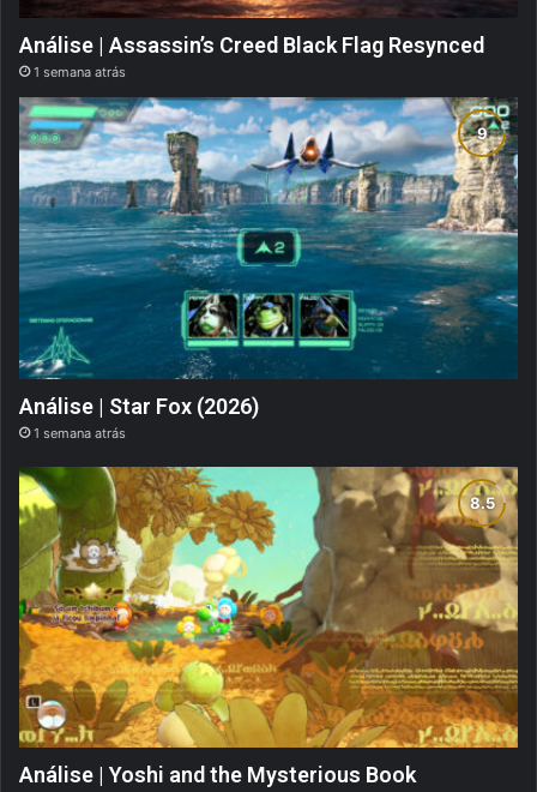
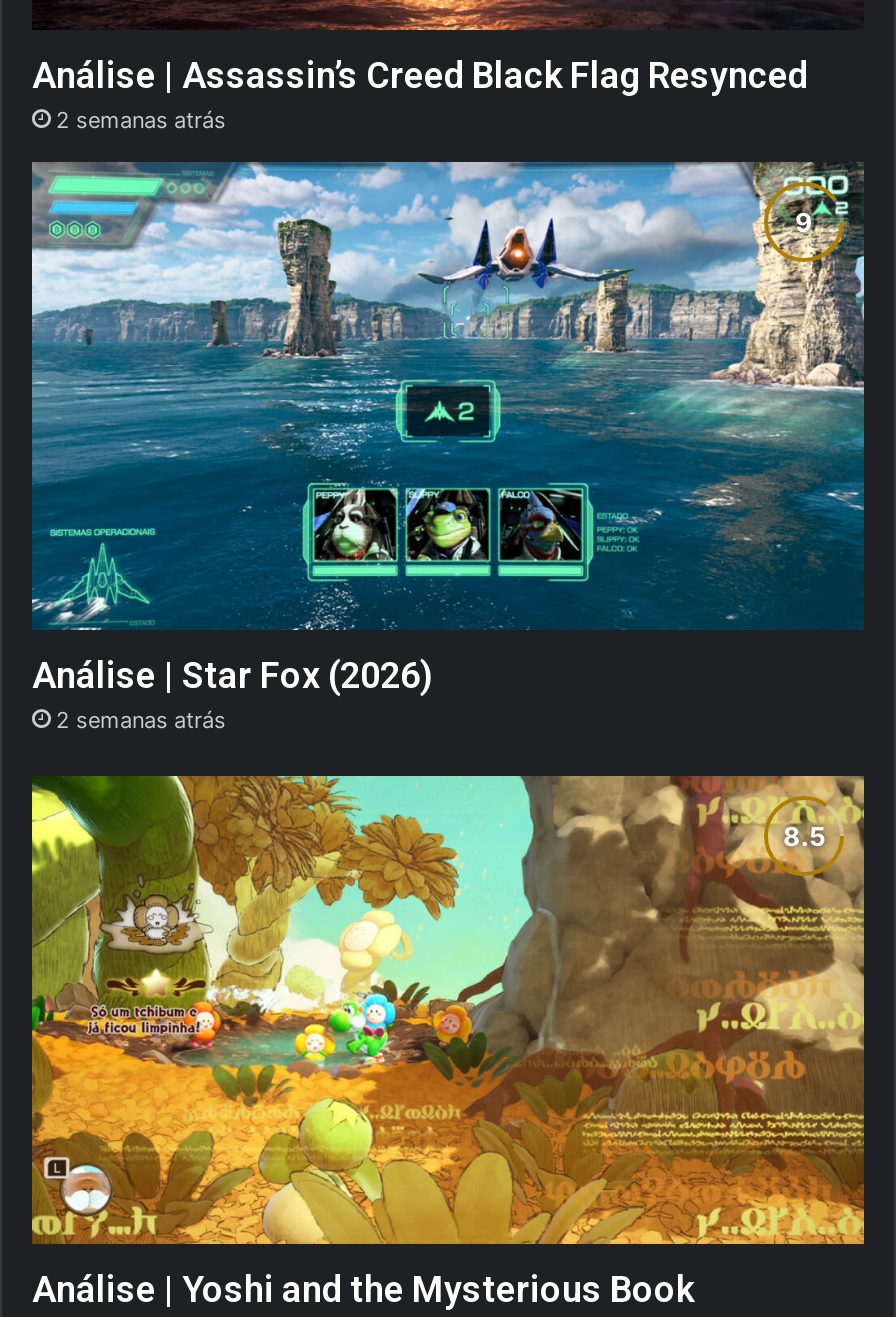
- 1 semana atrás
+ 2 semanas atrás

- 1 semana atrás
+ 2 semanas atrás
